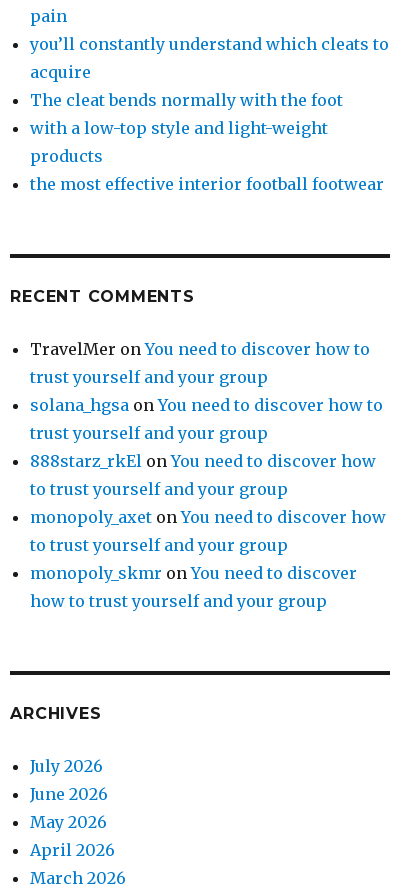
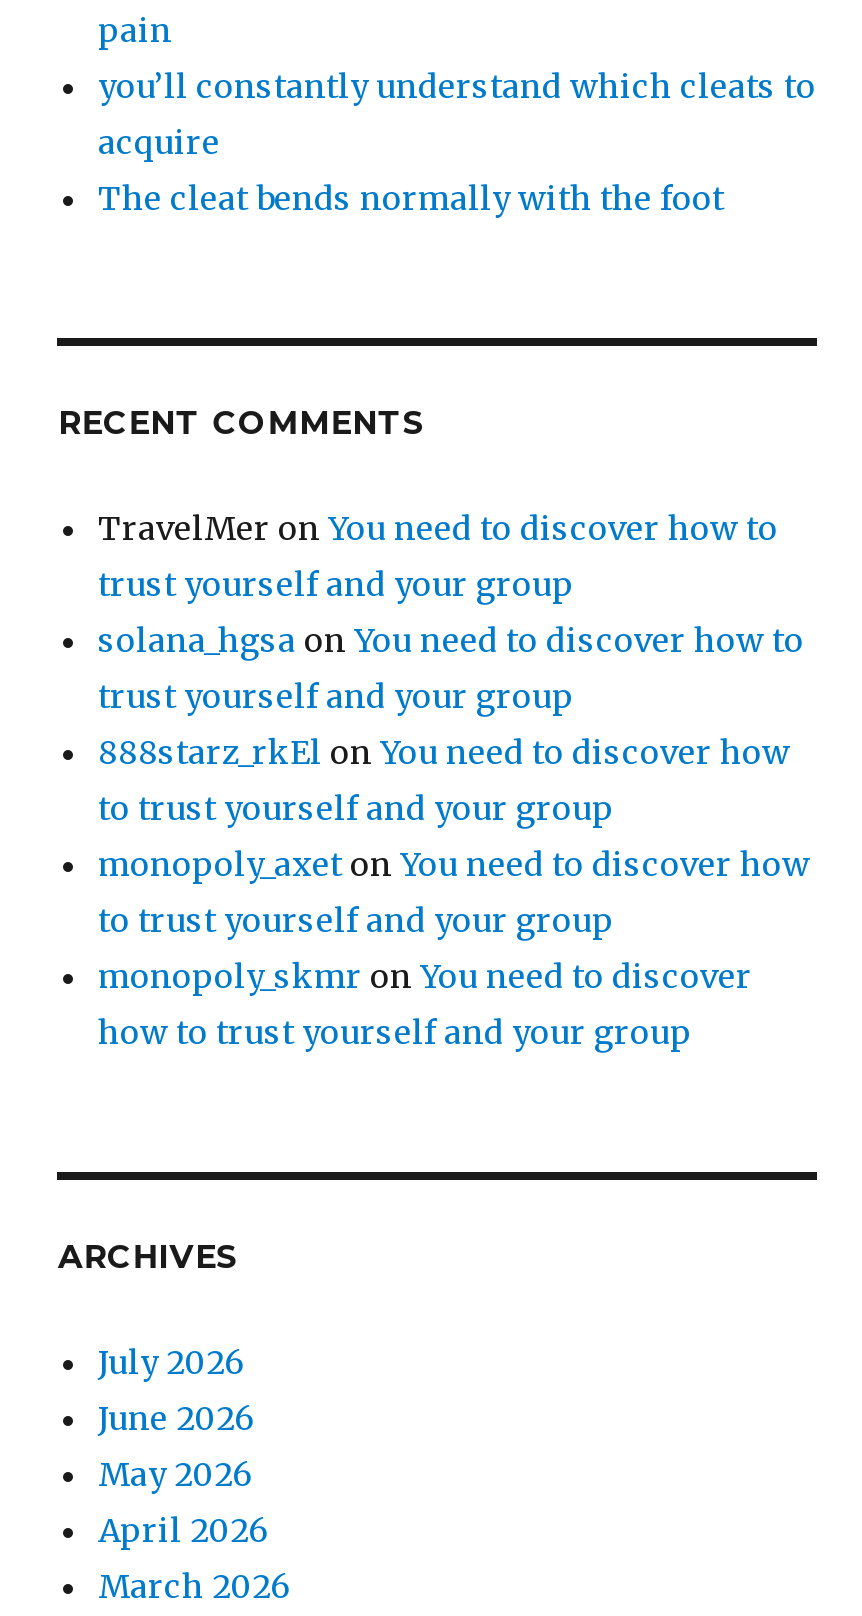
- with a low-top style and light-weight
- products
- the most effective interior football footwear
